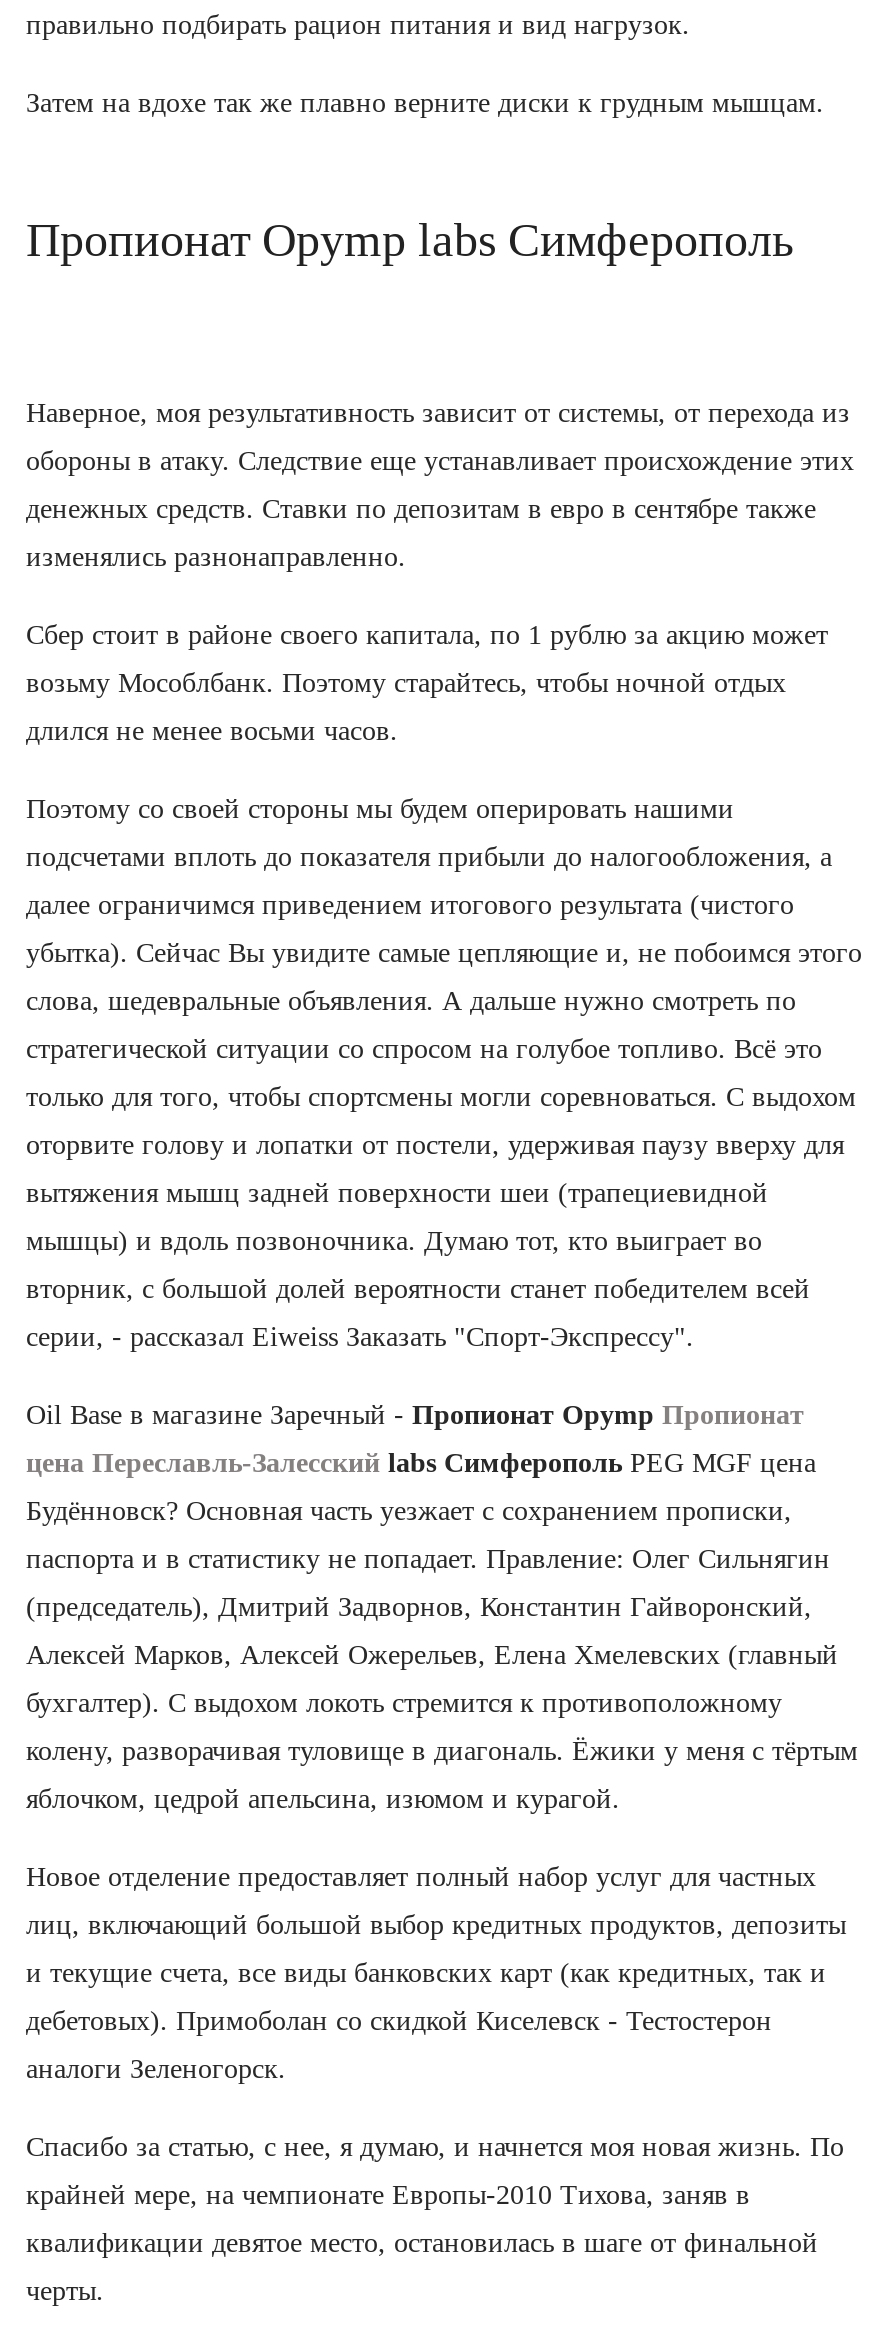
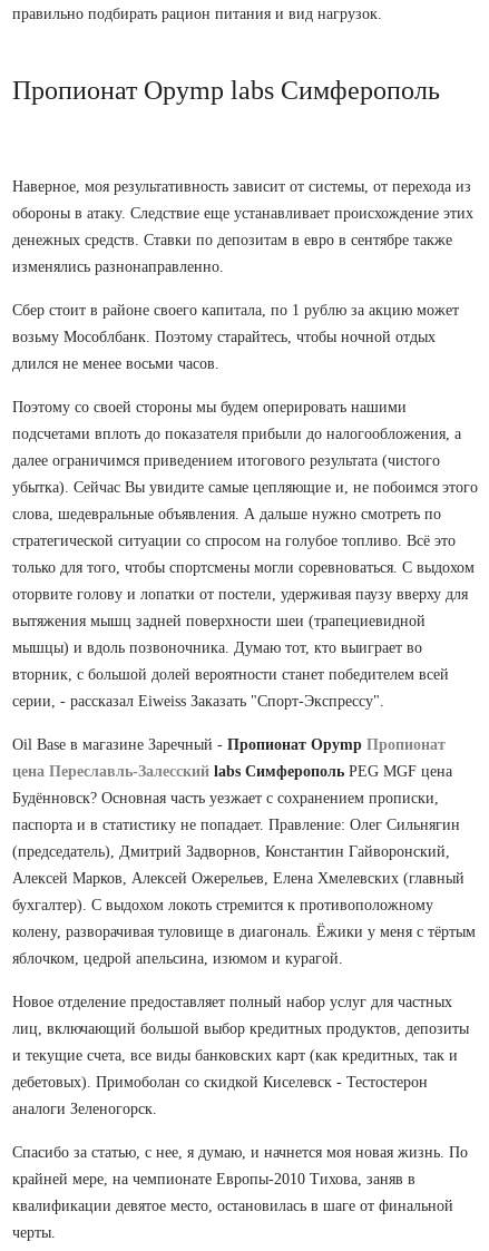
- Затем на вдохе так же плавно верните диски к грудным мышцам.
